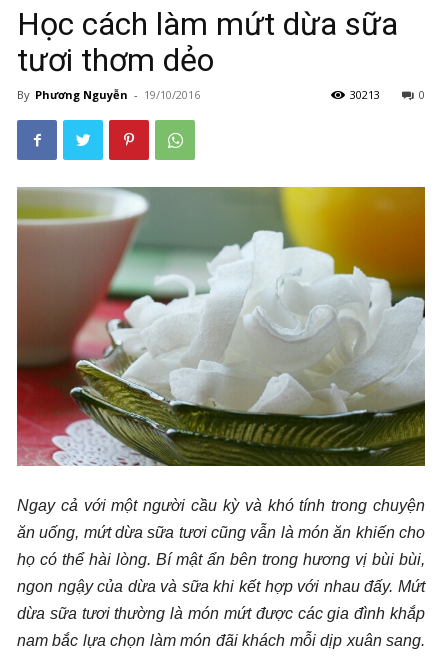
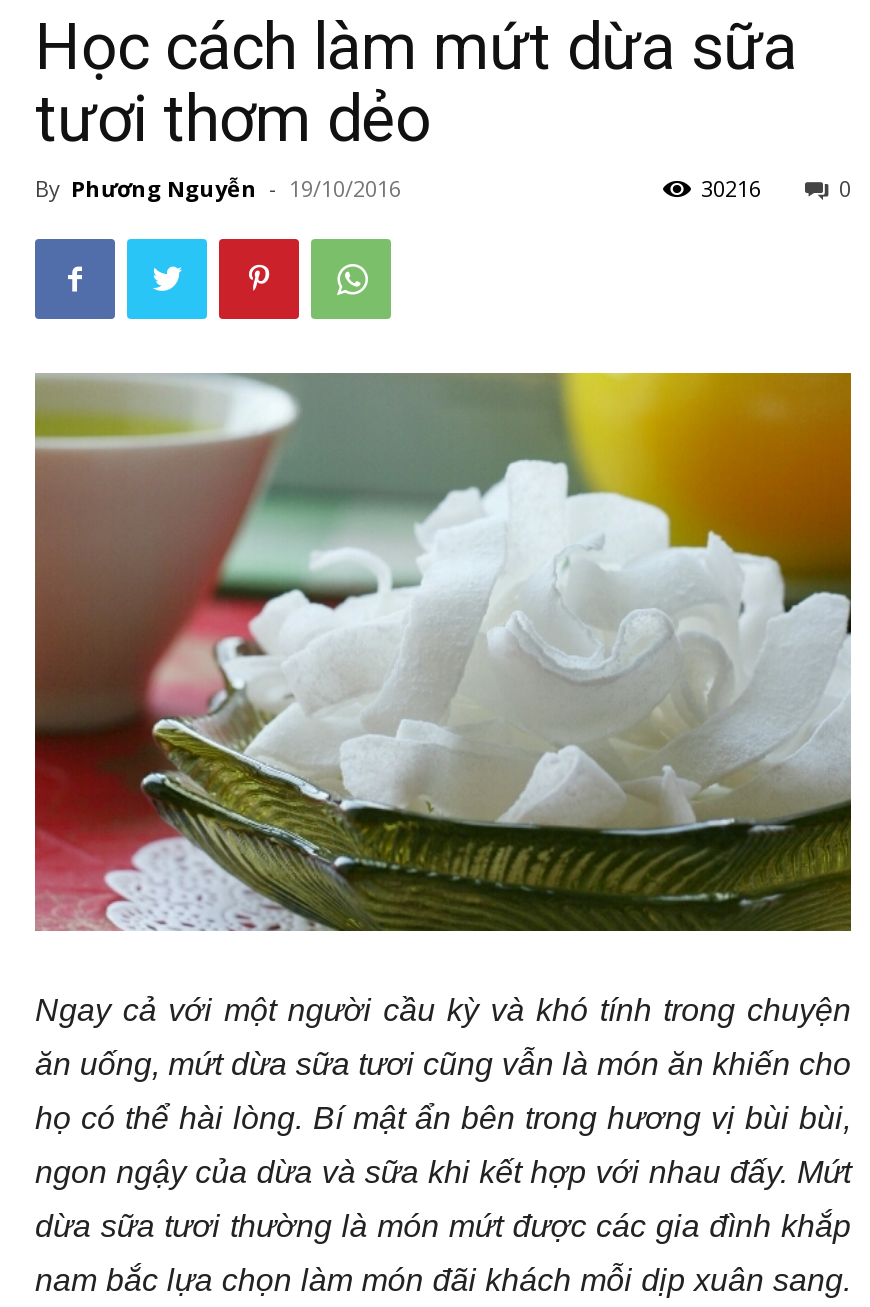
- 30213
+ 30216
